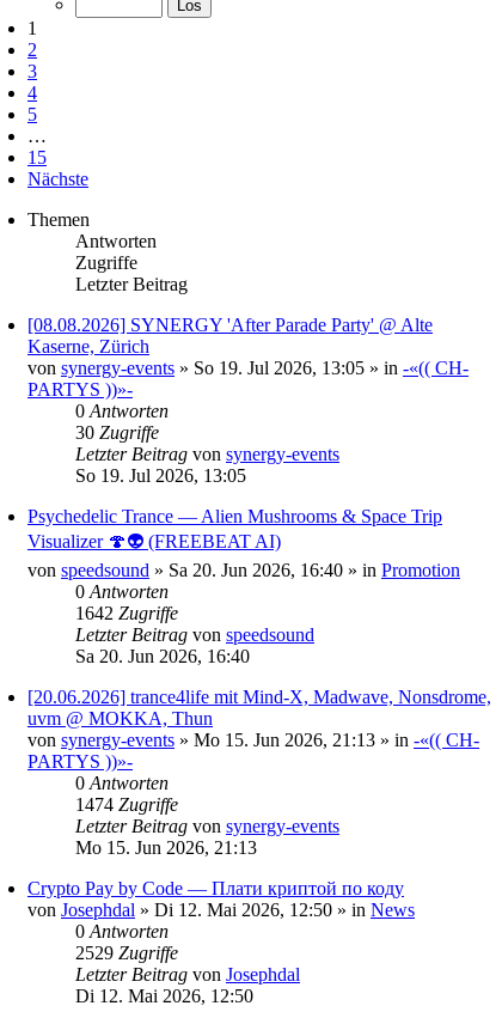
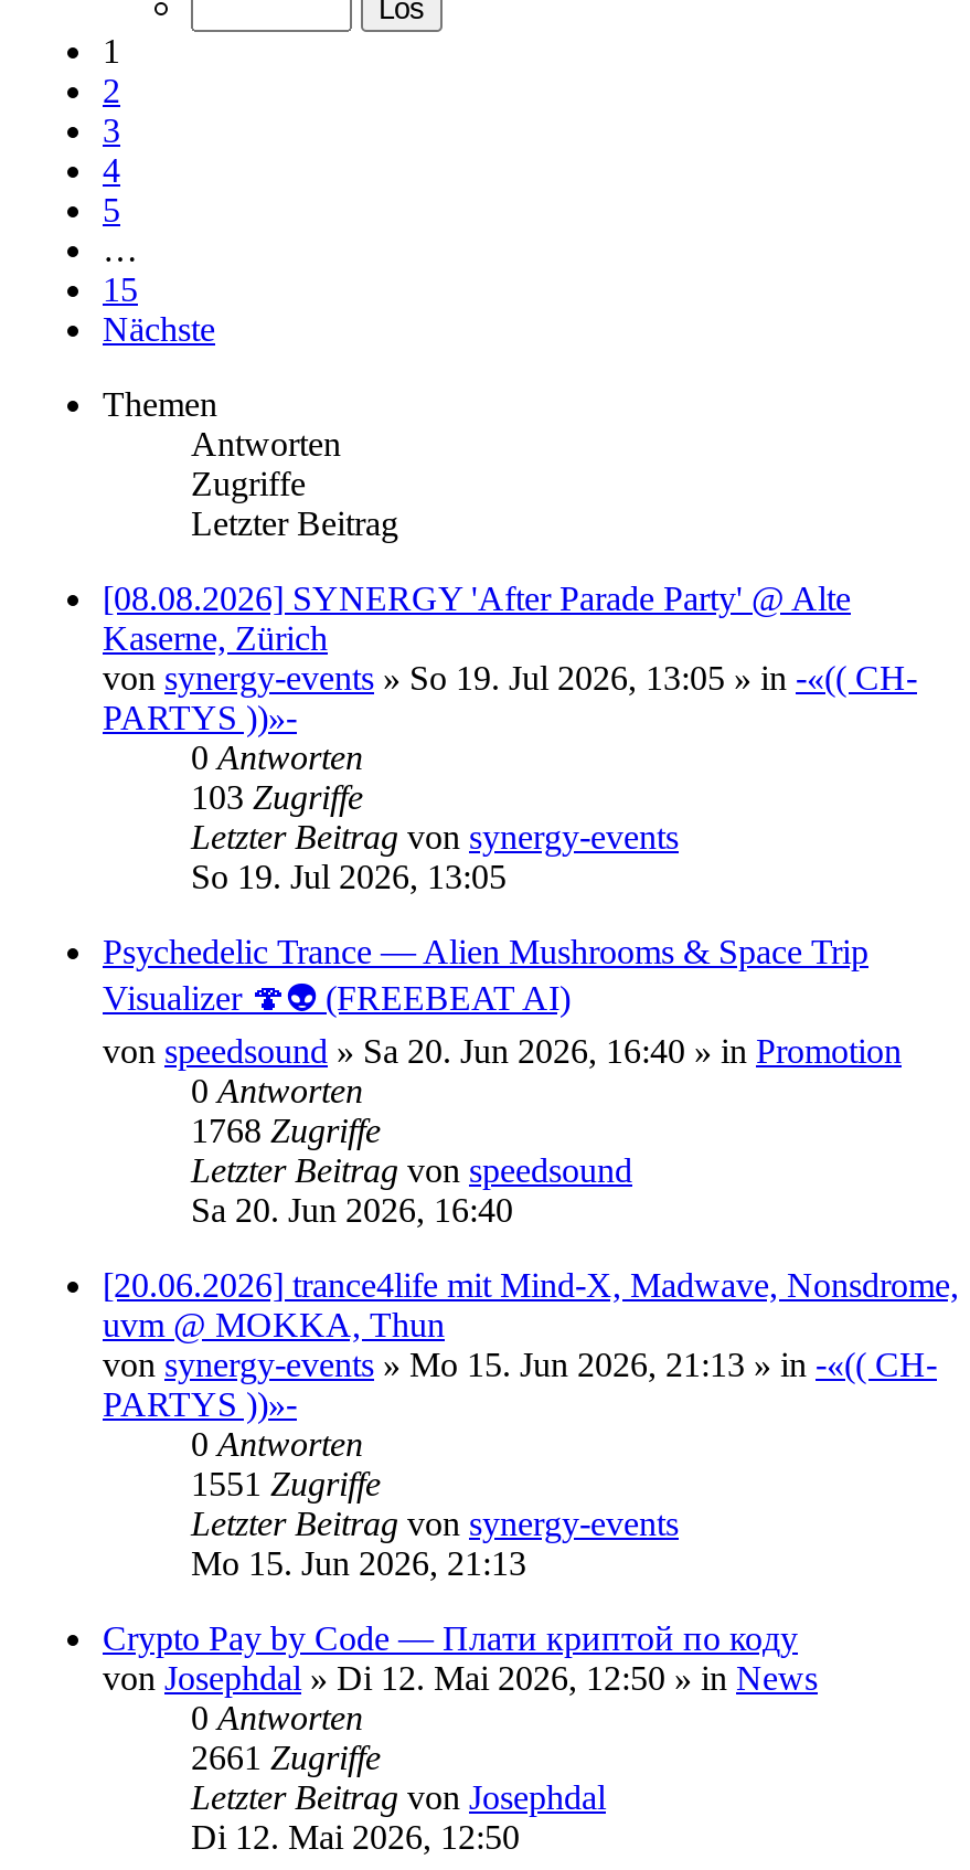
- 30 Zugriffe
+ 103 Zugriffe

- 1642 Zugriffe
+ 1768 Zugriffe

- 1474 Zugriffe
+ 1551 Zugriffe

- 2529 Zugriffe
+ 2661 Zugriffe
